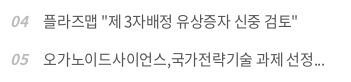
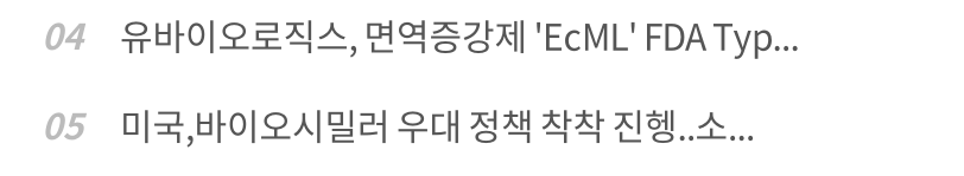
- 플라즈맵 "제 3자배정 유상증자 신중 검토"
+ 유바이오로직스, 면역증강제 'EcML' FDA Typ...

- 오가노이드사이언스,국가전략기술 과제 선정...
+ 미국,바이오시밀러 우대 정책 착착 진헹..소...
